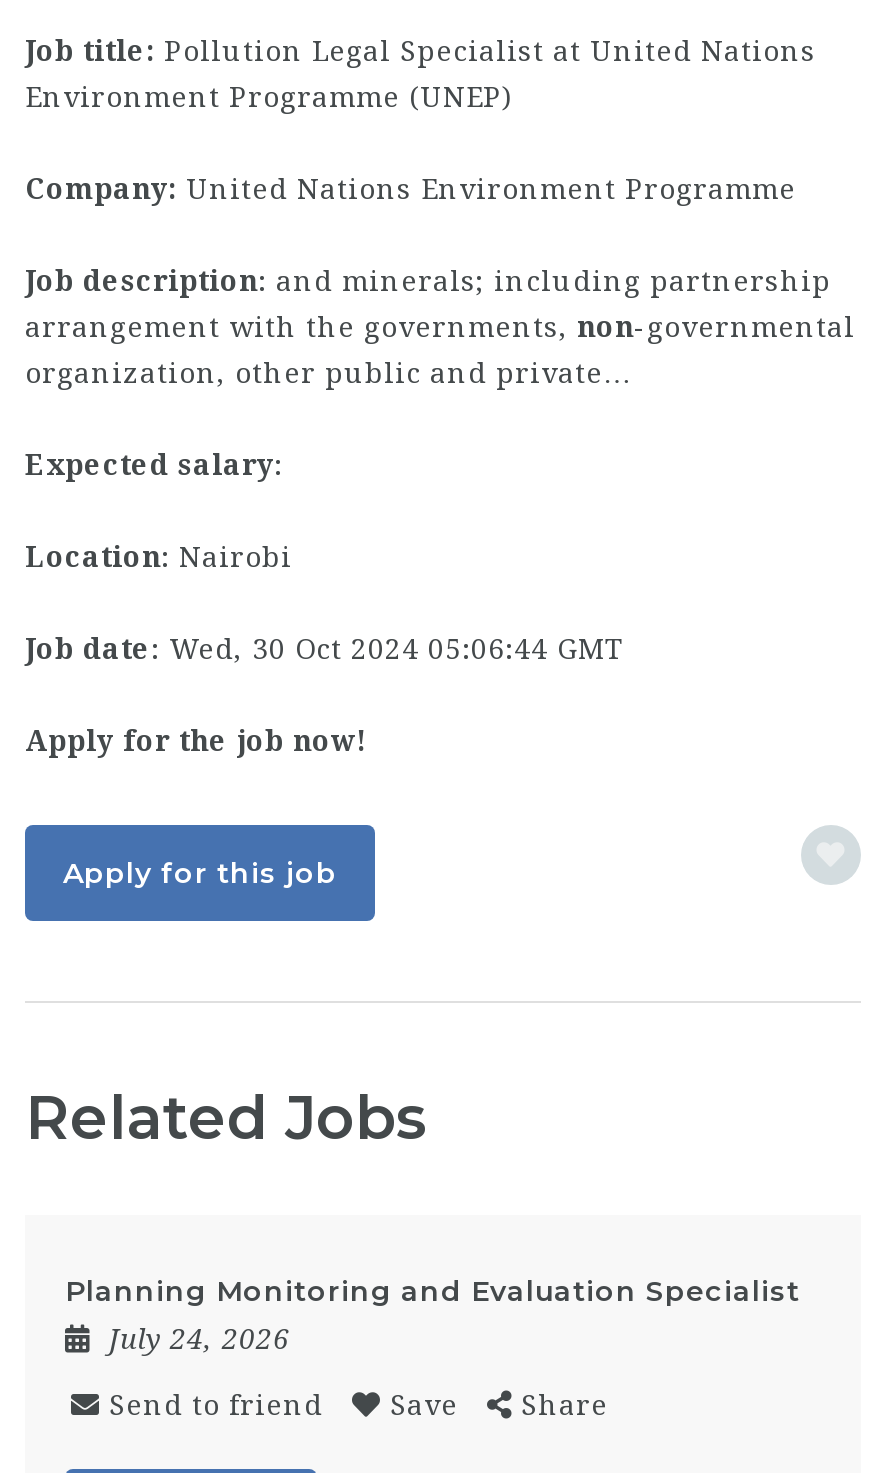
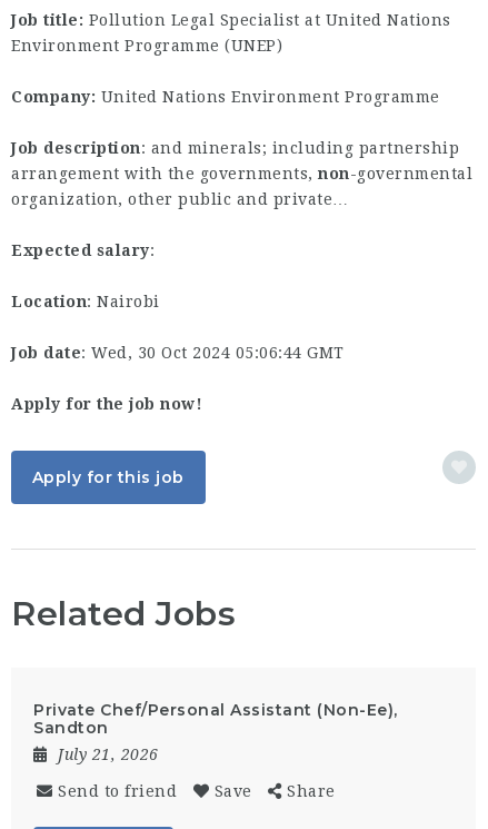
- Planning Monitoring and Evaluation Specialist
- July 24, 2026
+ Private Chef/Personal Assistant (Non-Ee),
+ Sandton
+ July 21, 2026
